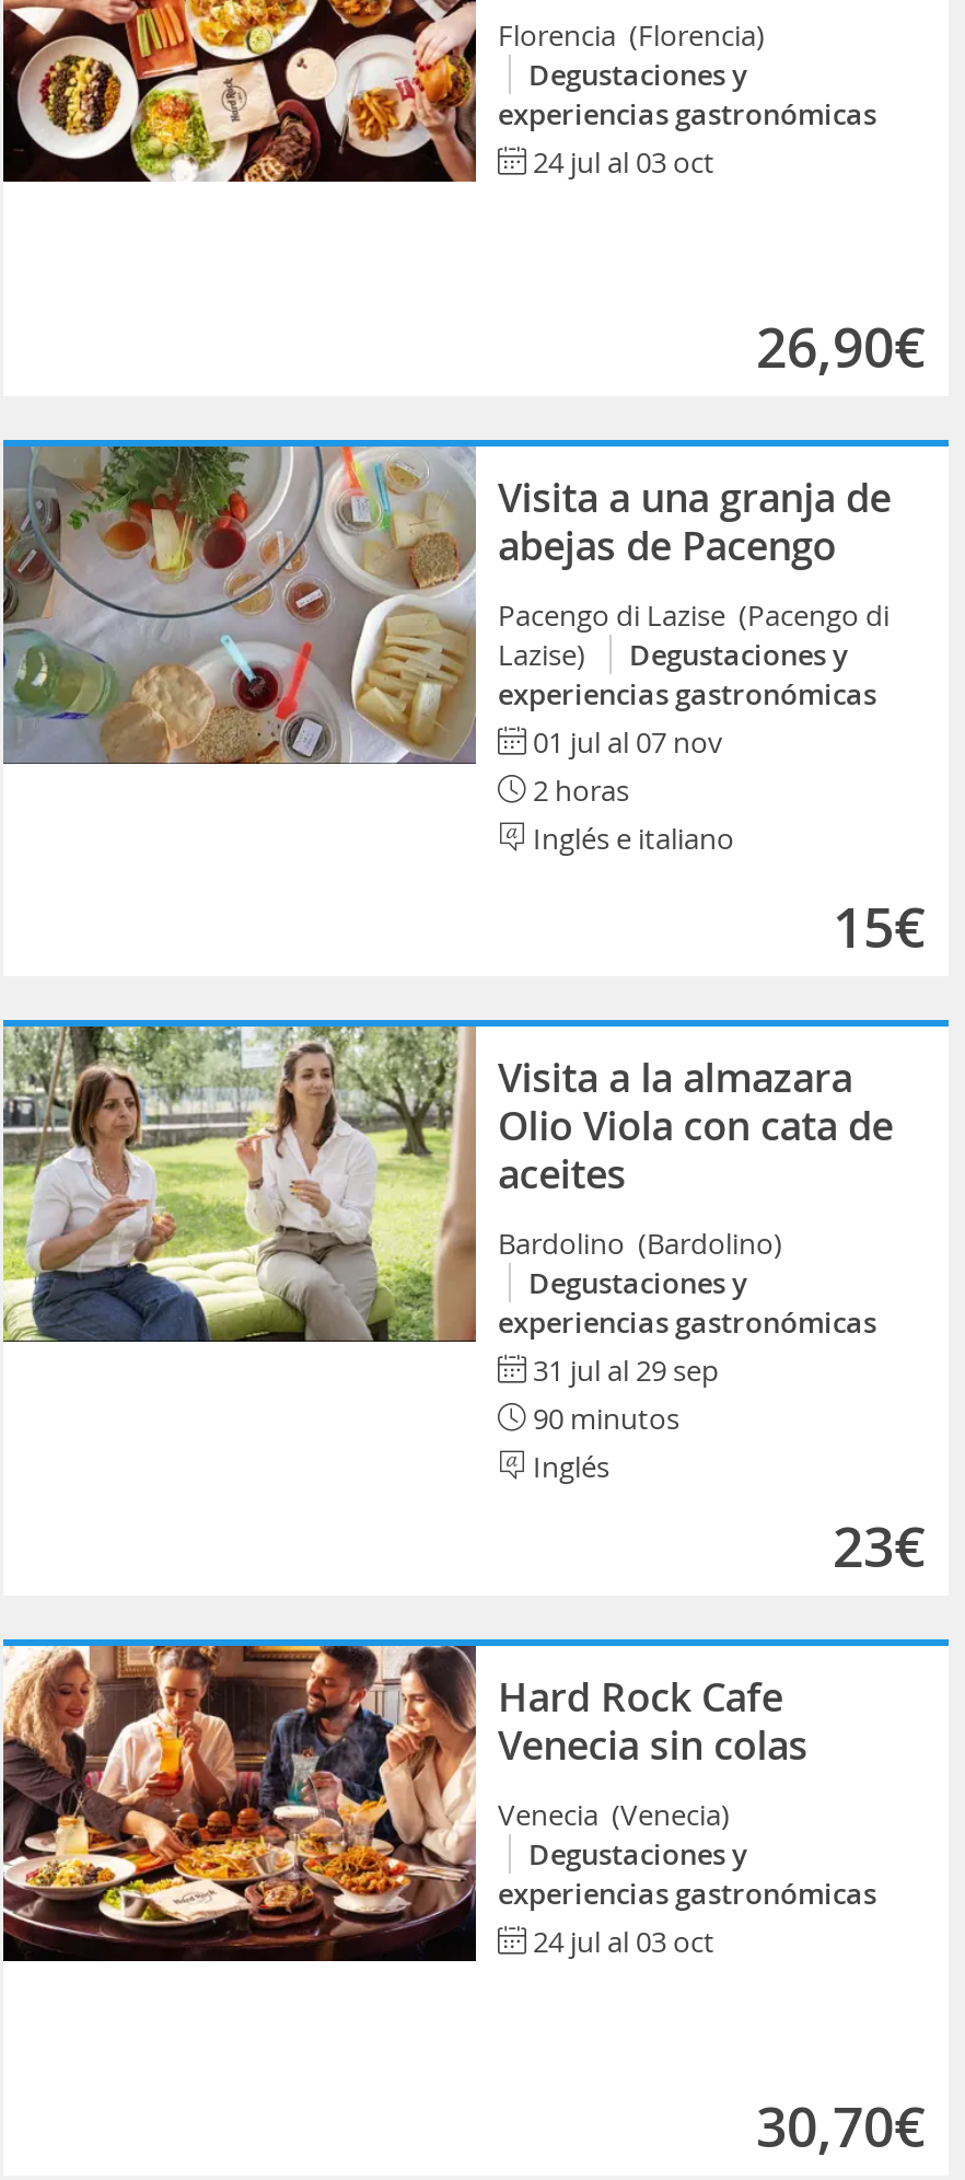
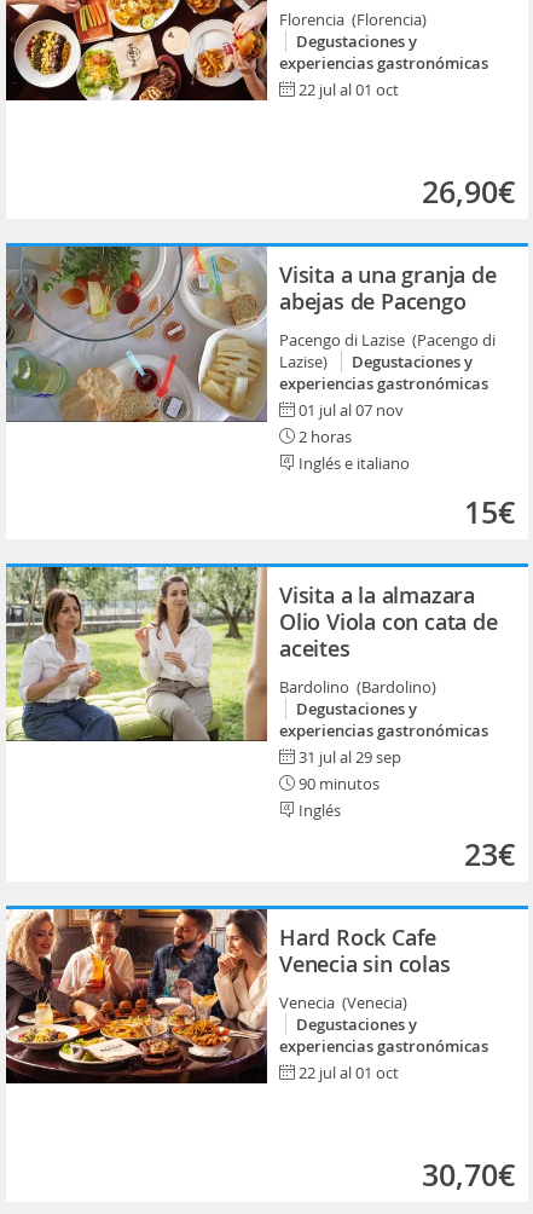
- 24 jul al 03 oct
+ 22 jul al 01 oct

- 24 jul al 03 oct
+ 22 jul al 01 oct
